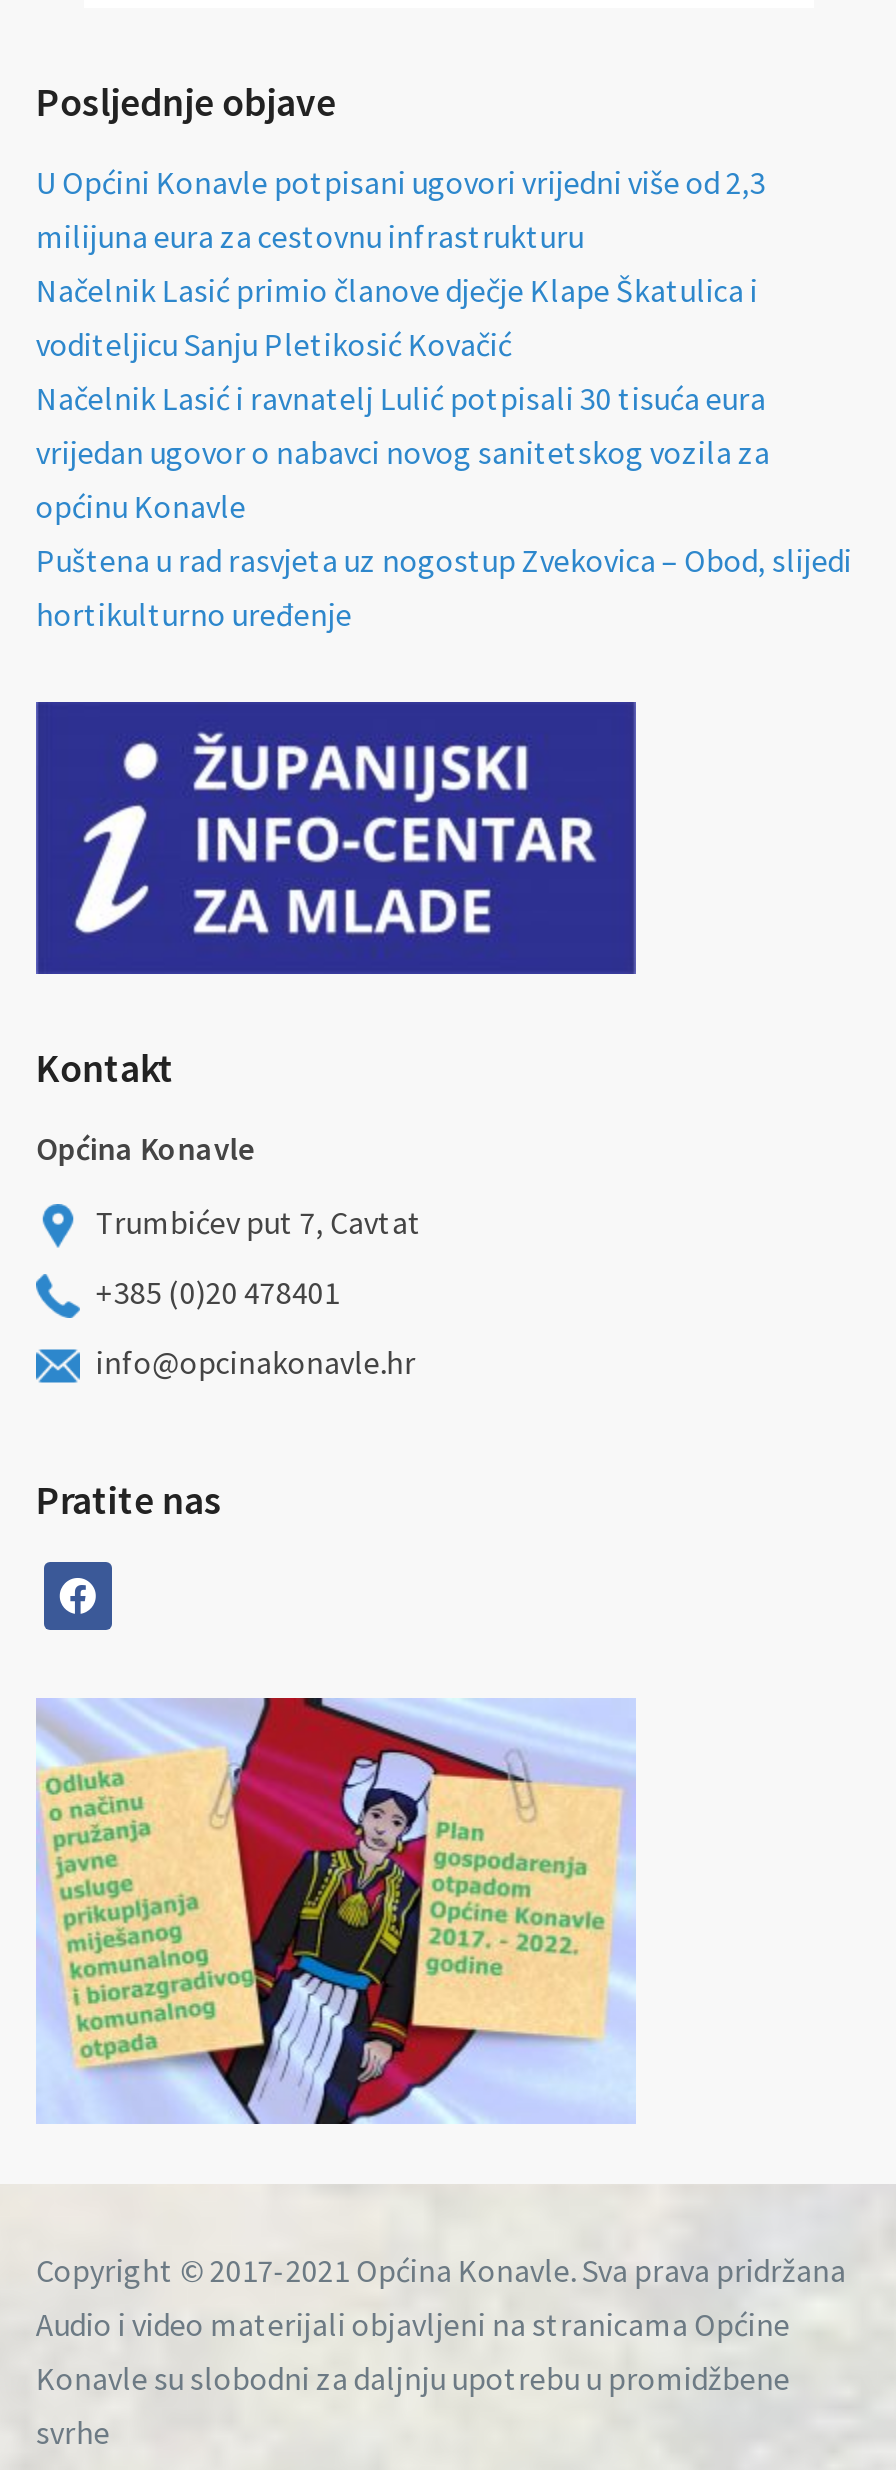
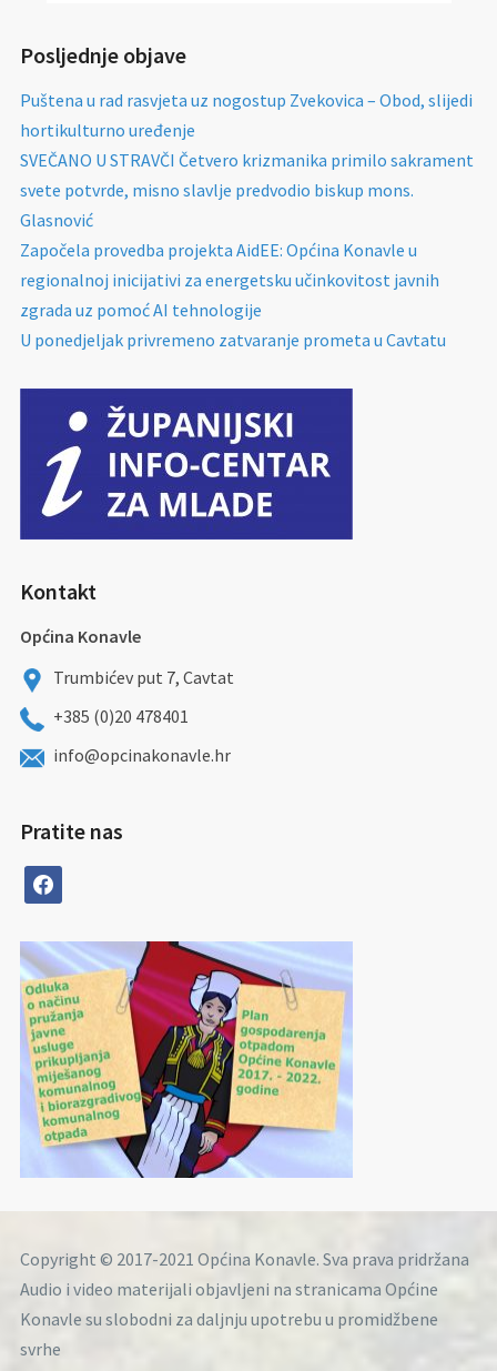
- U Općini Konavle potpisani ugovori vrijedni više od 2,3
- milijuna eura za cestovnu infrastrukturu
- Načelnik Lasić primio članove dječje Klape Škatulica i
- voditeljicu Sanju Pletikosić Kovačić
- Načelnik Lasić i ravnatelj Lulić potpisali 30 tisuća eura
- vrijedan ugovor o nabavci novog sanitetskog vozila za
- općinu Konavle

moved up: Puštena u rad rasvjeta uz nogostup Zvekovica – Obod, slijedi | hortikulturno uređenje

+ SVEČANO U STRAVČI Četvero krizmanika primilo sakrament
+ svete potvrde, misno slavlje predvodio biskup mons.
+ Glasnović
+ Započela provedba projekta AidEE: Općina Konavle u
+ regionalnoj inicijativi za energetsku učinkovitost javnih
+ zgrada uz pomoć AI tehnologije
+ U ponedjeljak privremeno zatvaranje prometa u Cavtatu
